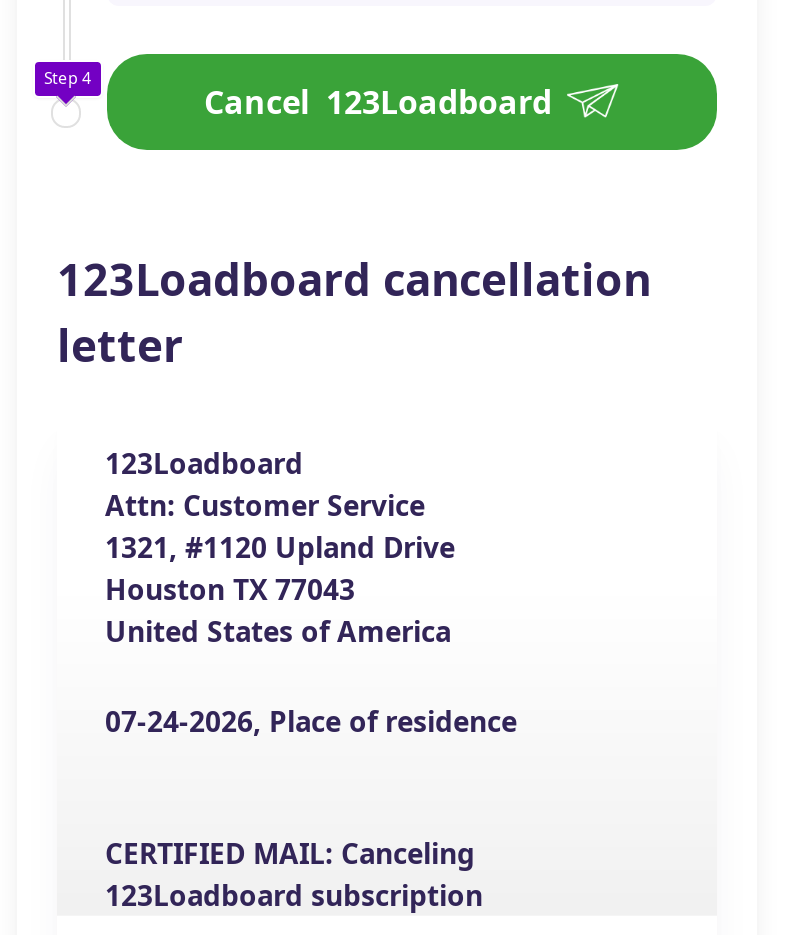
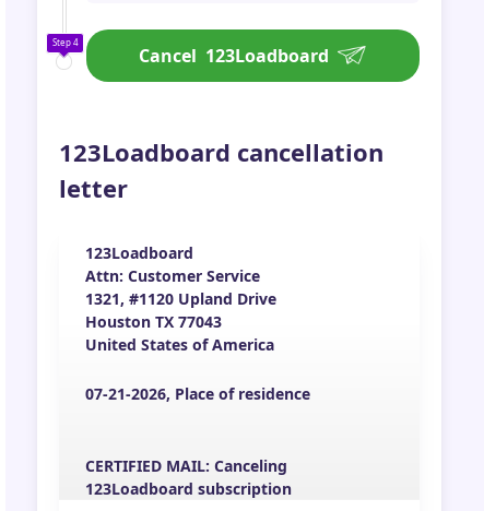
- 07-24-2026, Place of residence
+ 07-21-2026, Place of residence
